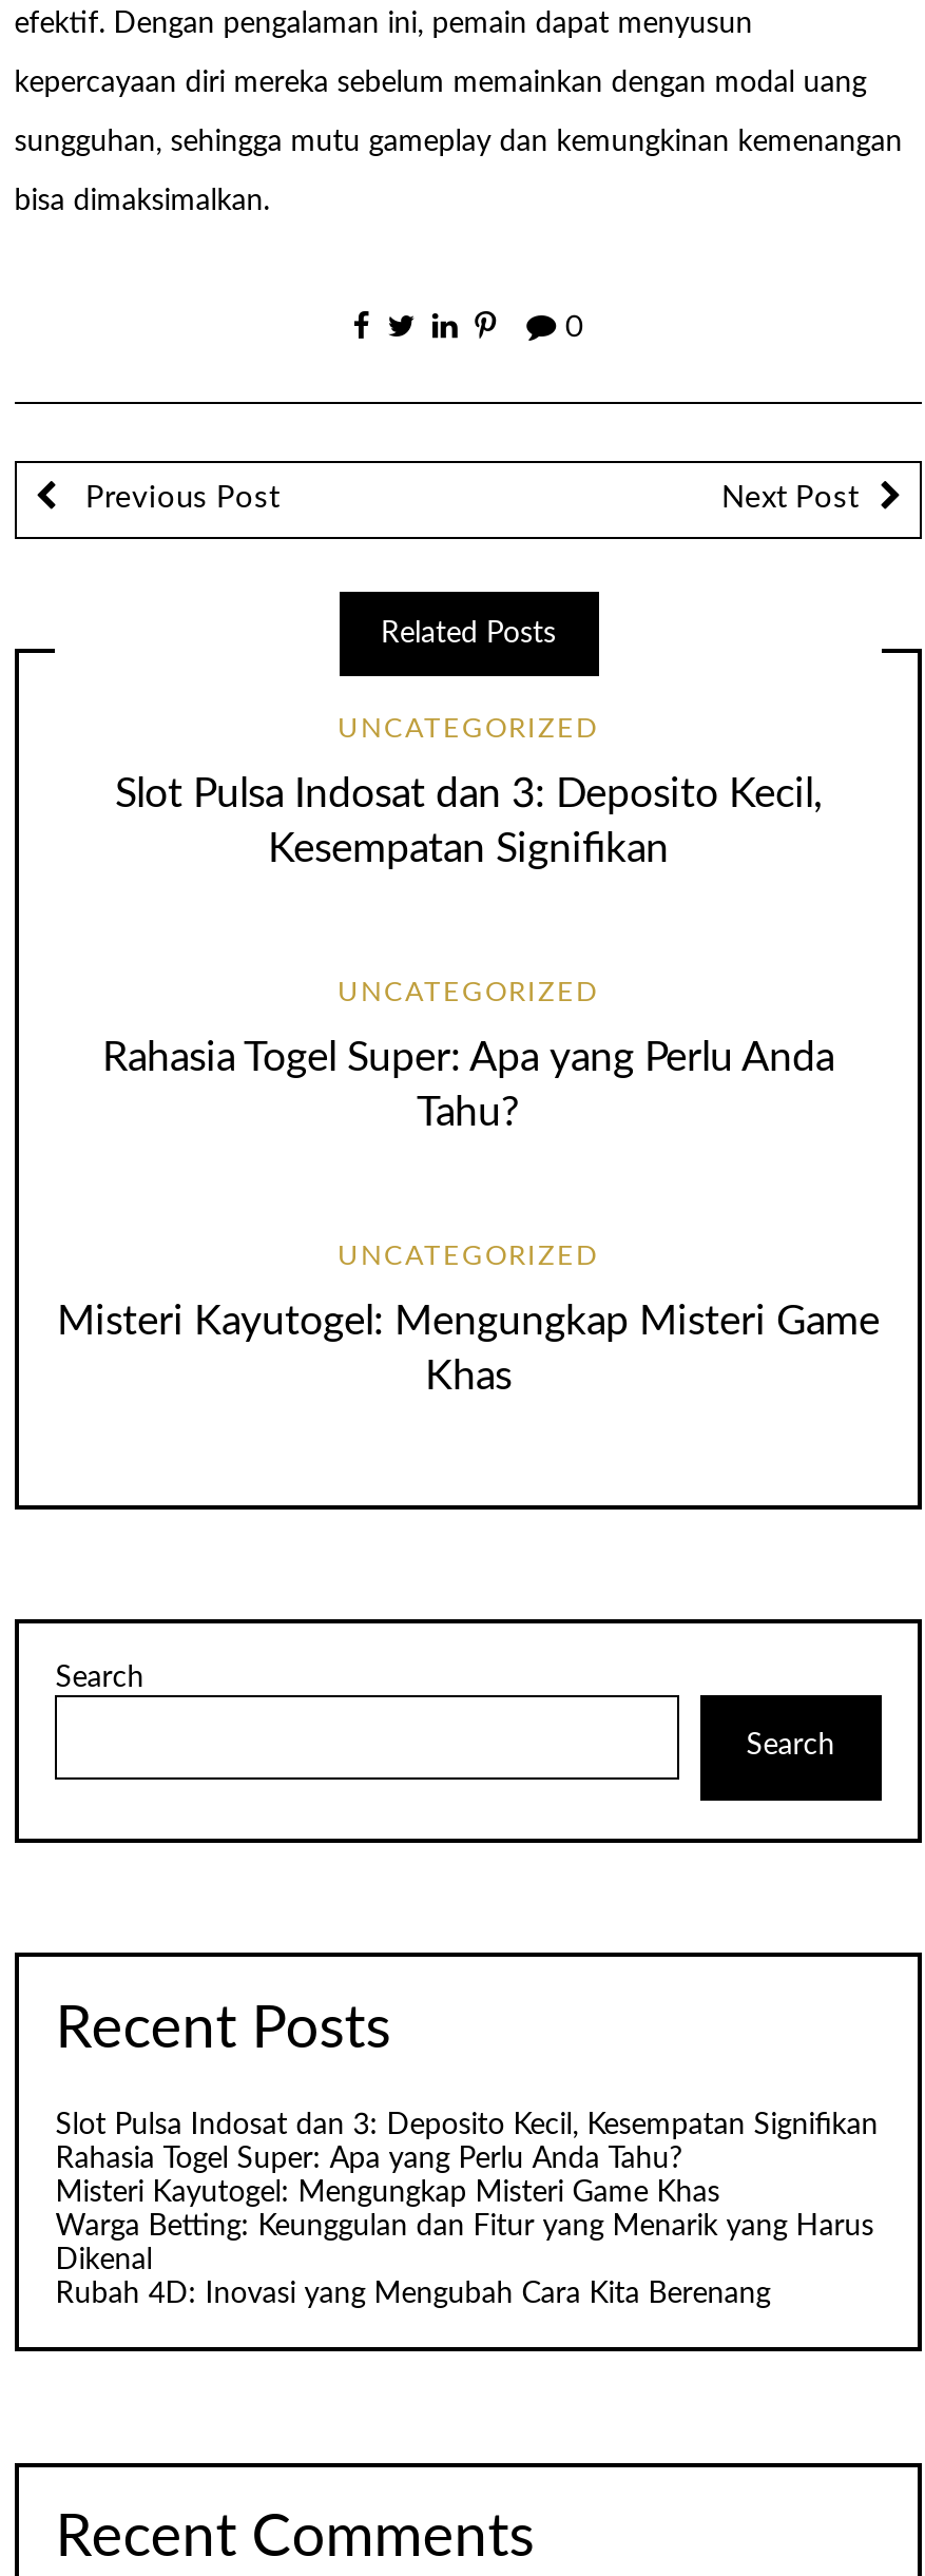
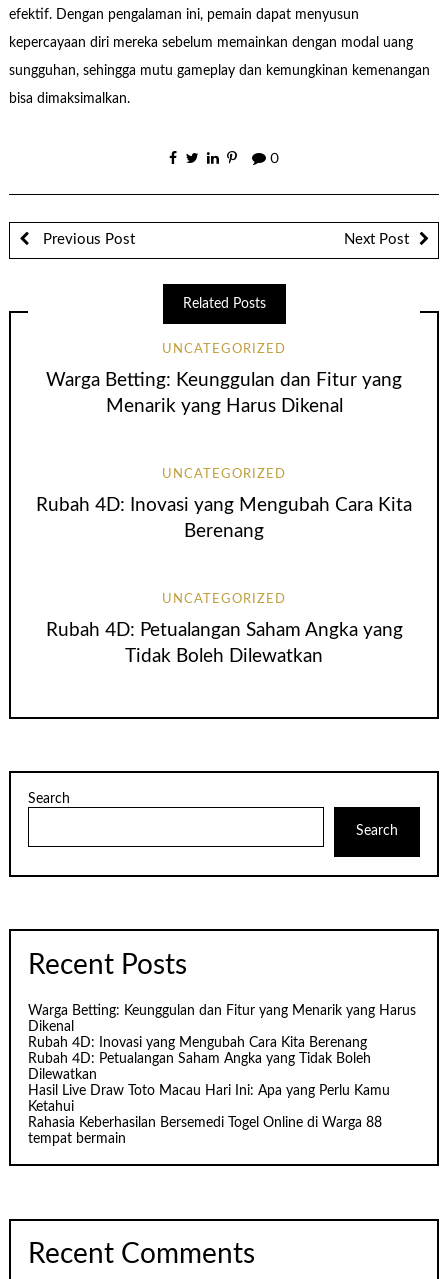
- Slot Pulsa Indosat dan 3: Deposito Kecil,
- Kesempatan Signifikan
+ Warga Betting: Keunggulan dan Fitur yang
+ Menarik yang Harus Dikenal

- Rahasia Togel Super: Apa yang Perlu Anda
- Tahu?
+ Rubah 4D: Inovasi yang Mengubah Cara Kita
+ Berenang

- Misteri Kayutogel: Mengungkap Misteri Game
- Khas
+ Rubah 4D: Petualangan Saham Angka yang
+ Tidak Boleh Dilewatkan

- Slot Pulsa Indosat dan 3: Deposito Kecil, Kesempatan Signifikan
- Rahasia Togel Super: Apa yang Perlu Anda Tahu?
- Misteri Kayutogel: Mengungkap Misteri Game Khas

moved up: Warga Betting: Keunggulan dan Fitur yang Menarik yang Harus | Dikenal | Rubah 4D: Inovasi yang Mengubah Cara Kita Berenang

+ Rubah 4D: Petualangan Saham Angka yang Tidak Boleh
+ Dilewatkan
+ Hasil Live Draw Toto Macau Hari Ini: Apa yang Perlu Kamu
+ Ketahui
+ Rahasia Keberhasilan Bersemedi Togel Online di Warga 88
+ tempat bermain
